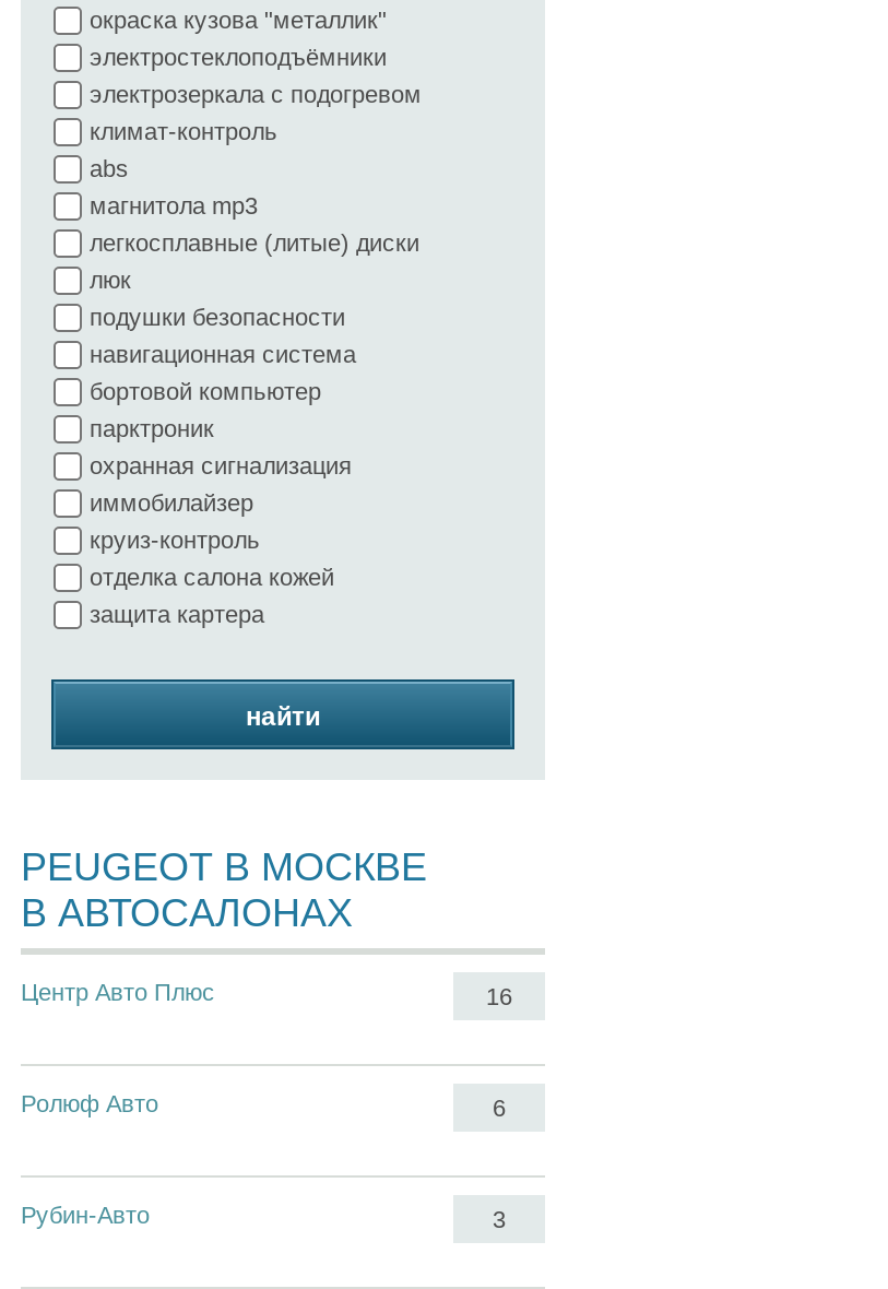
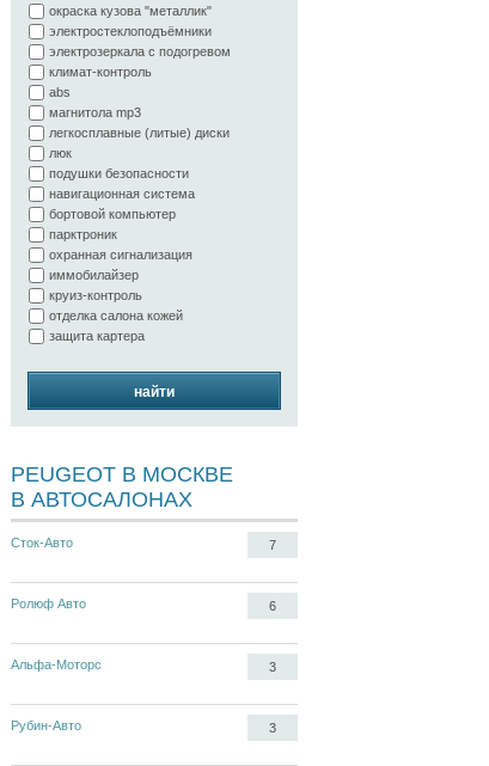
- Центр Авто Плюс
- 16
+ Сток-Авто
+ 7

+ Альфа-Моторс
+ 3
